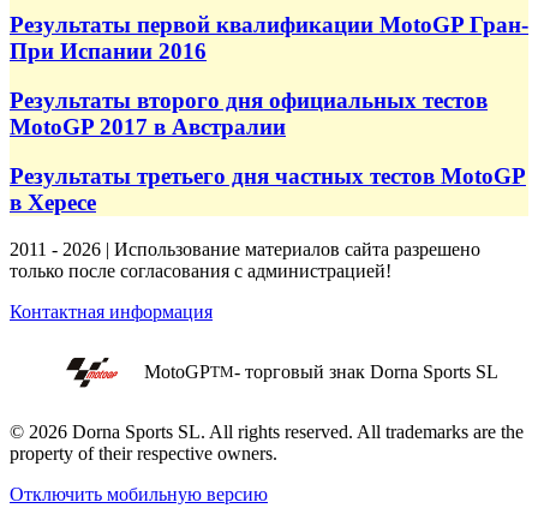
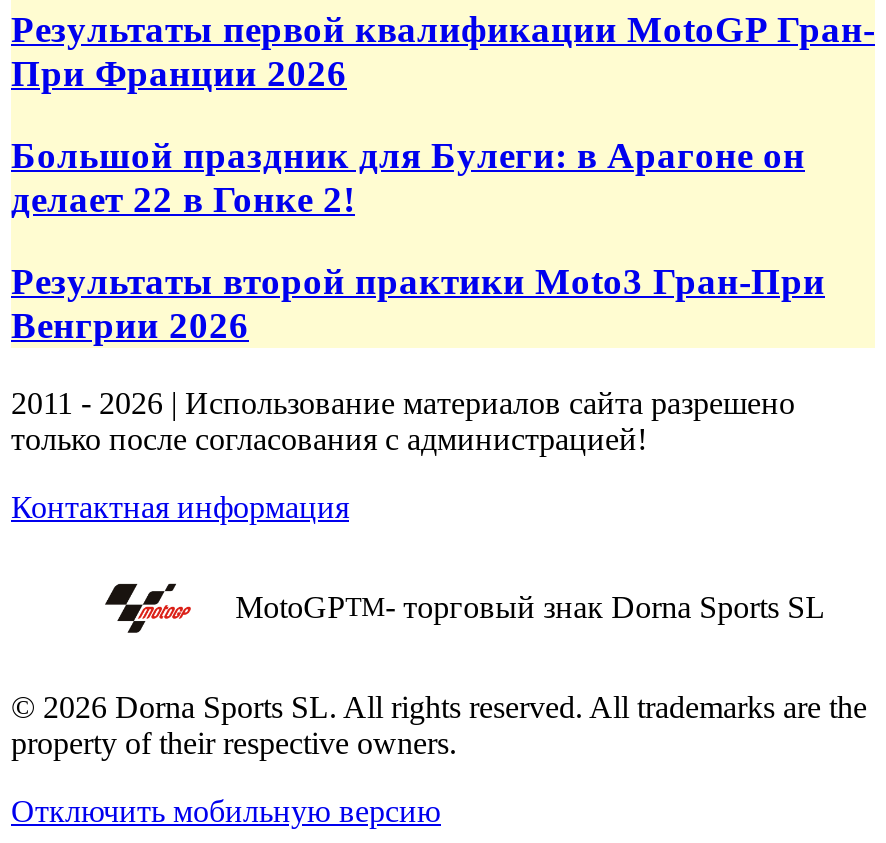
- При Испании 2016
+ При Франции 2026

- Результаты второго дня официальных тестов
- MotoGP 2017 в Австралии
+ Большой праздник для Булеги: в Арагоне он
+ делает 22 в Гонке 2!

- Результаты третьего дня частных тестов MotoGP
- в Хересе
+ Результаты второй практики Moto3 Гран-При
+ Венгрии 2026
